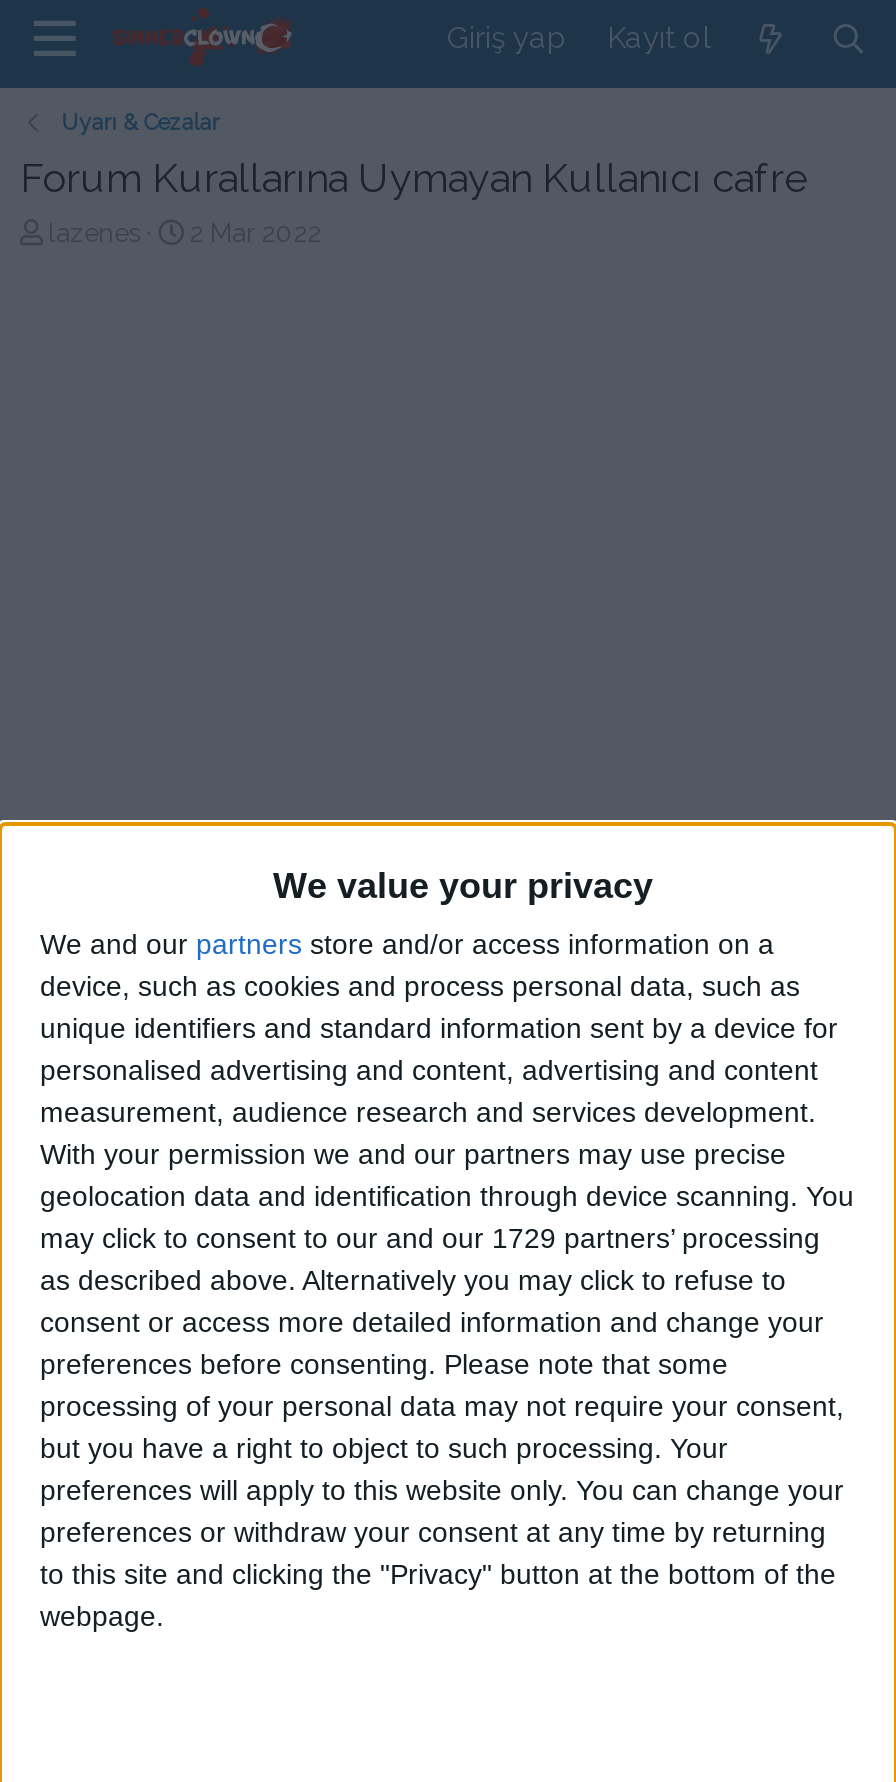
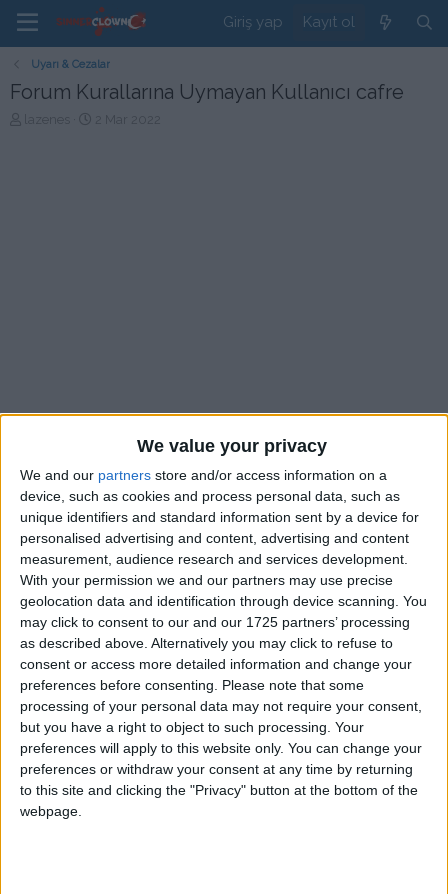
- may click to consent to our and our 1729 partners’ processing
+ may click to consent to our and our 1725 partners’ processing
